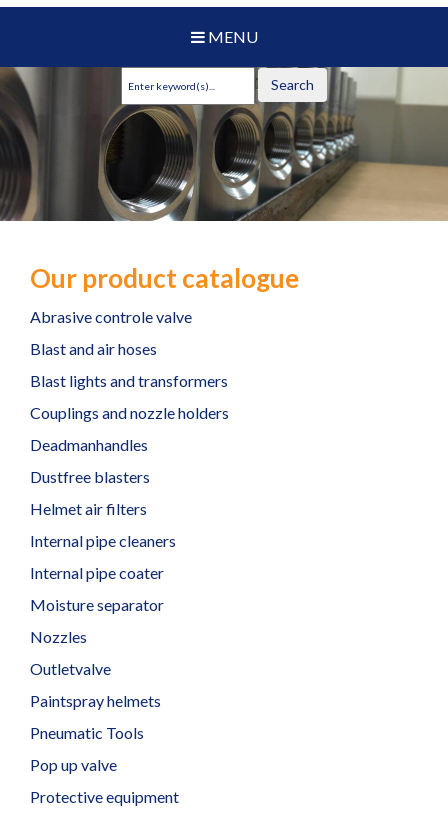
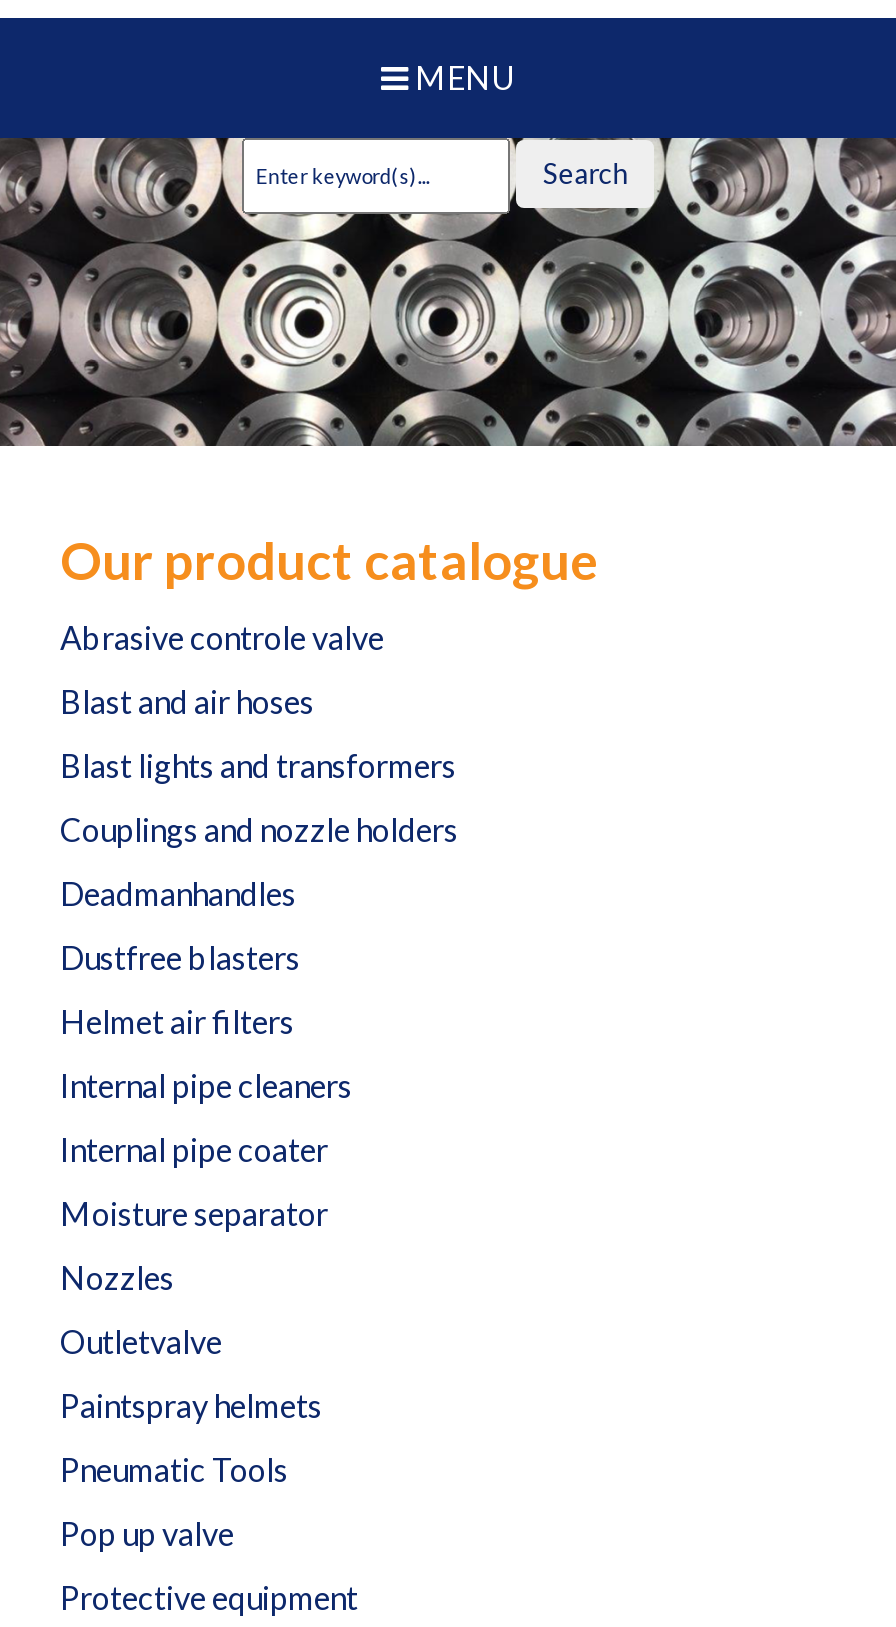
- [image]
+ [image]
